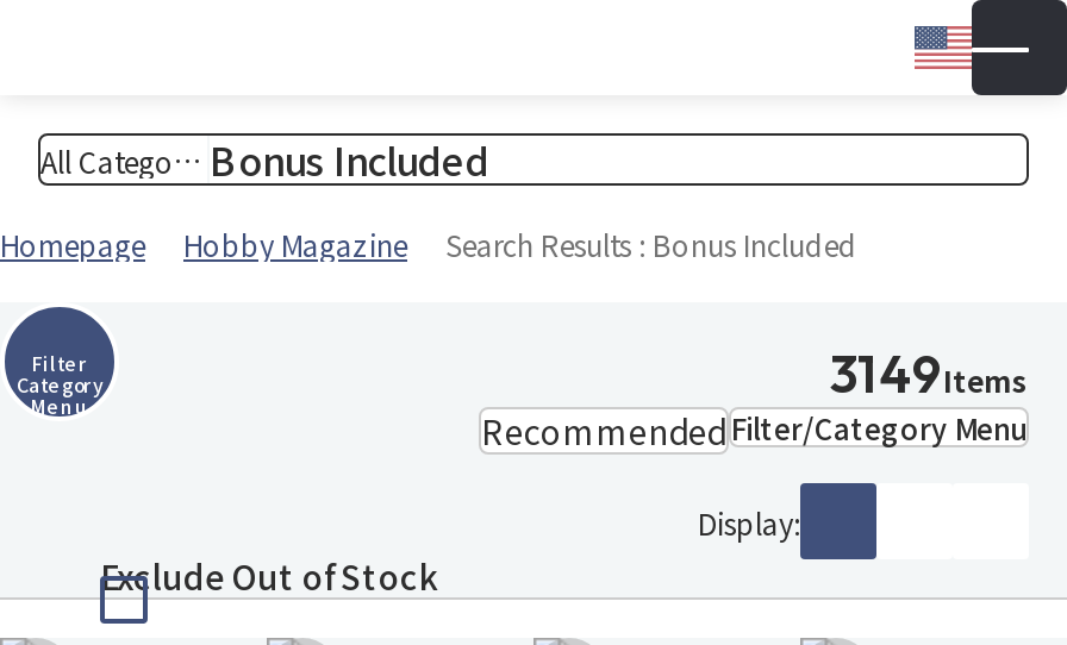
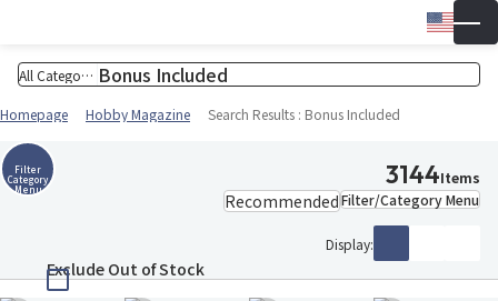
- 3149Items
+ 3144Items
